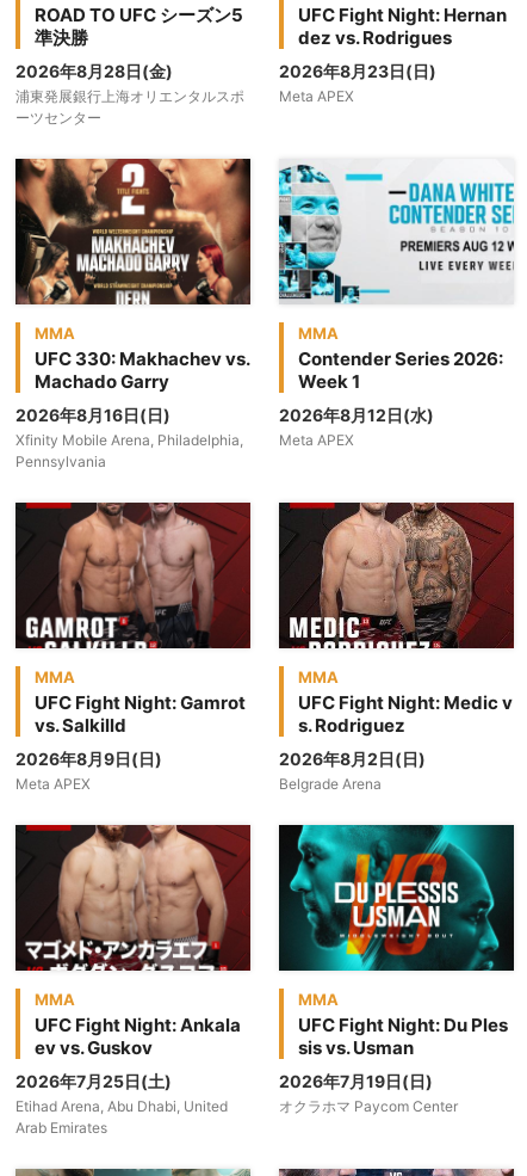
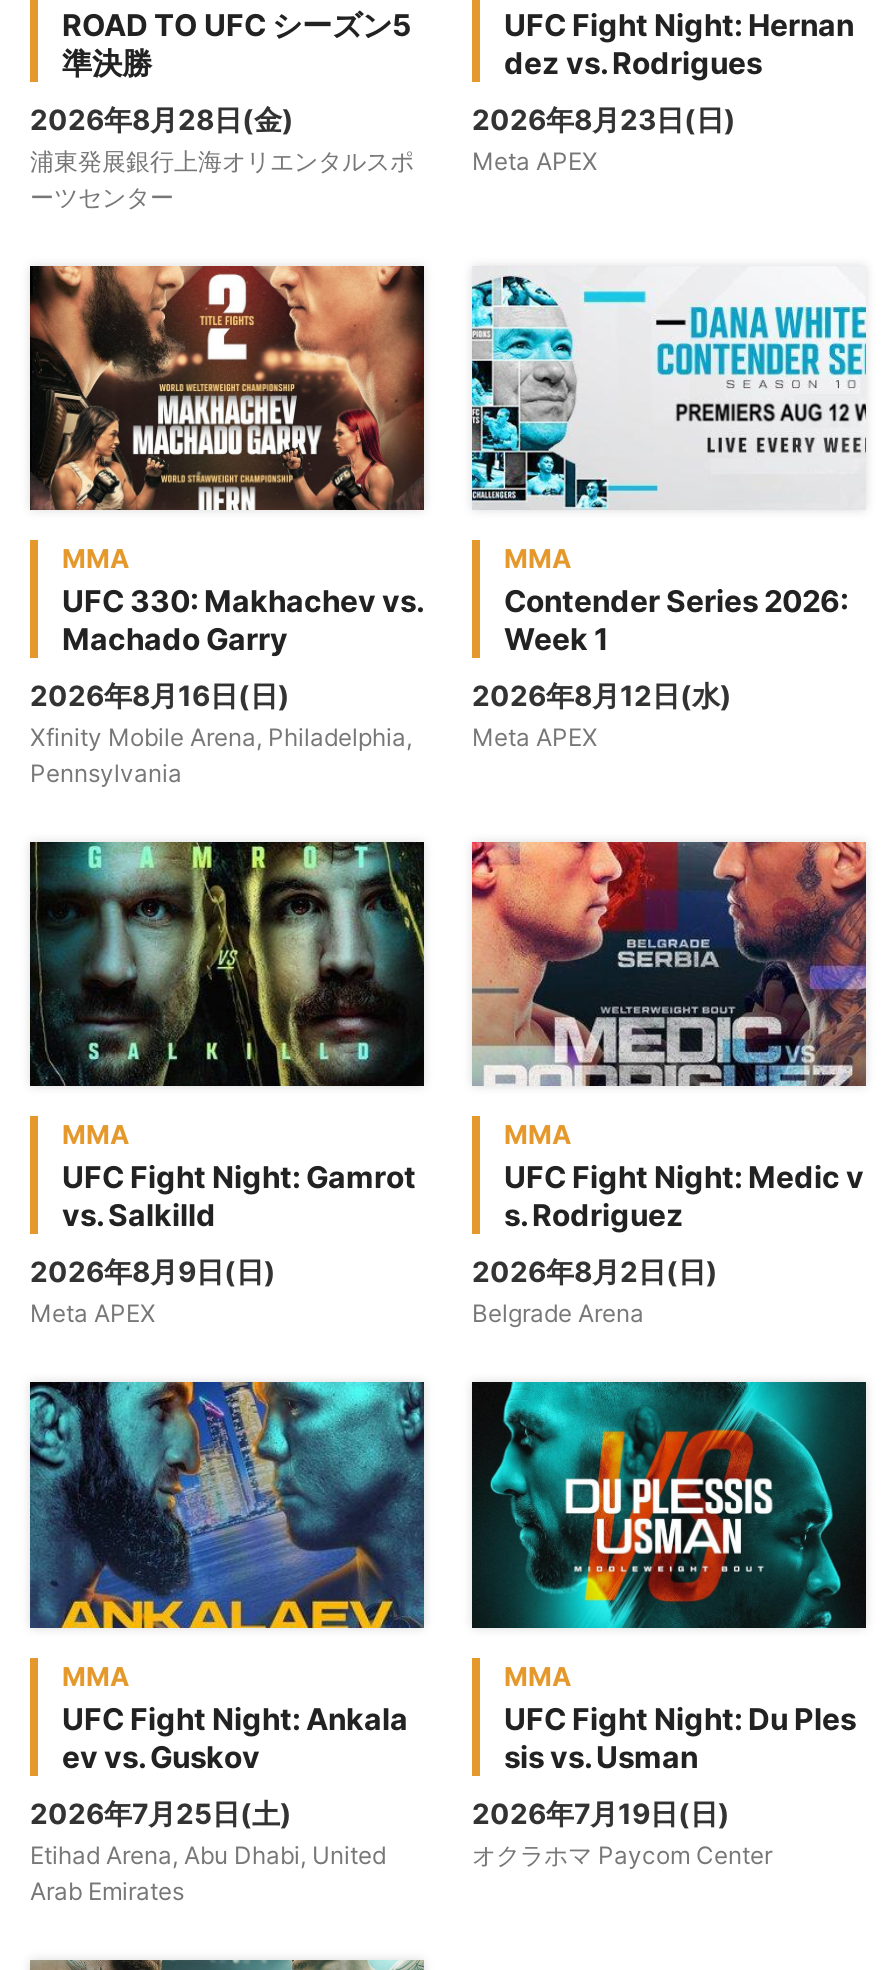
- [image]
+ [image]

- [image]
+ [image]

- [image]
+ [image]
